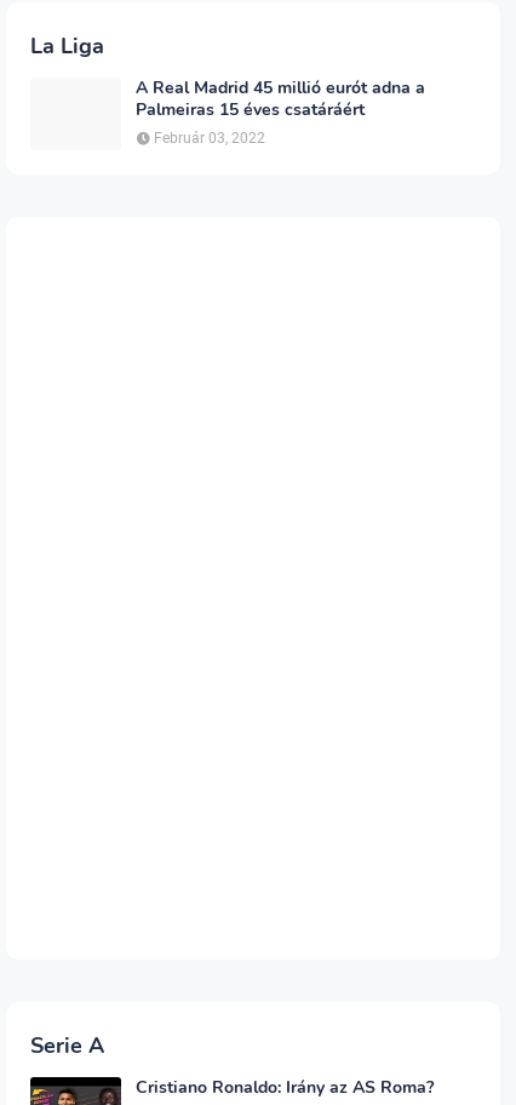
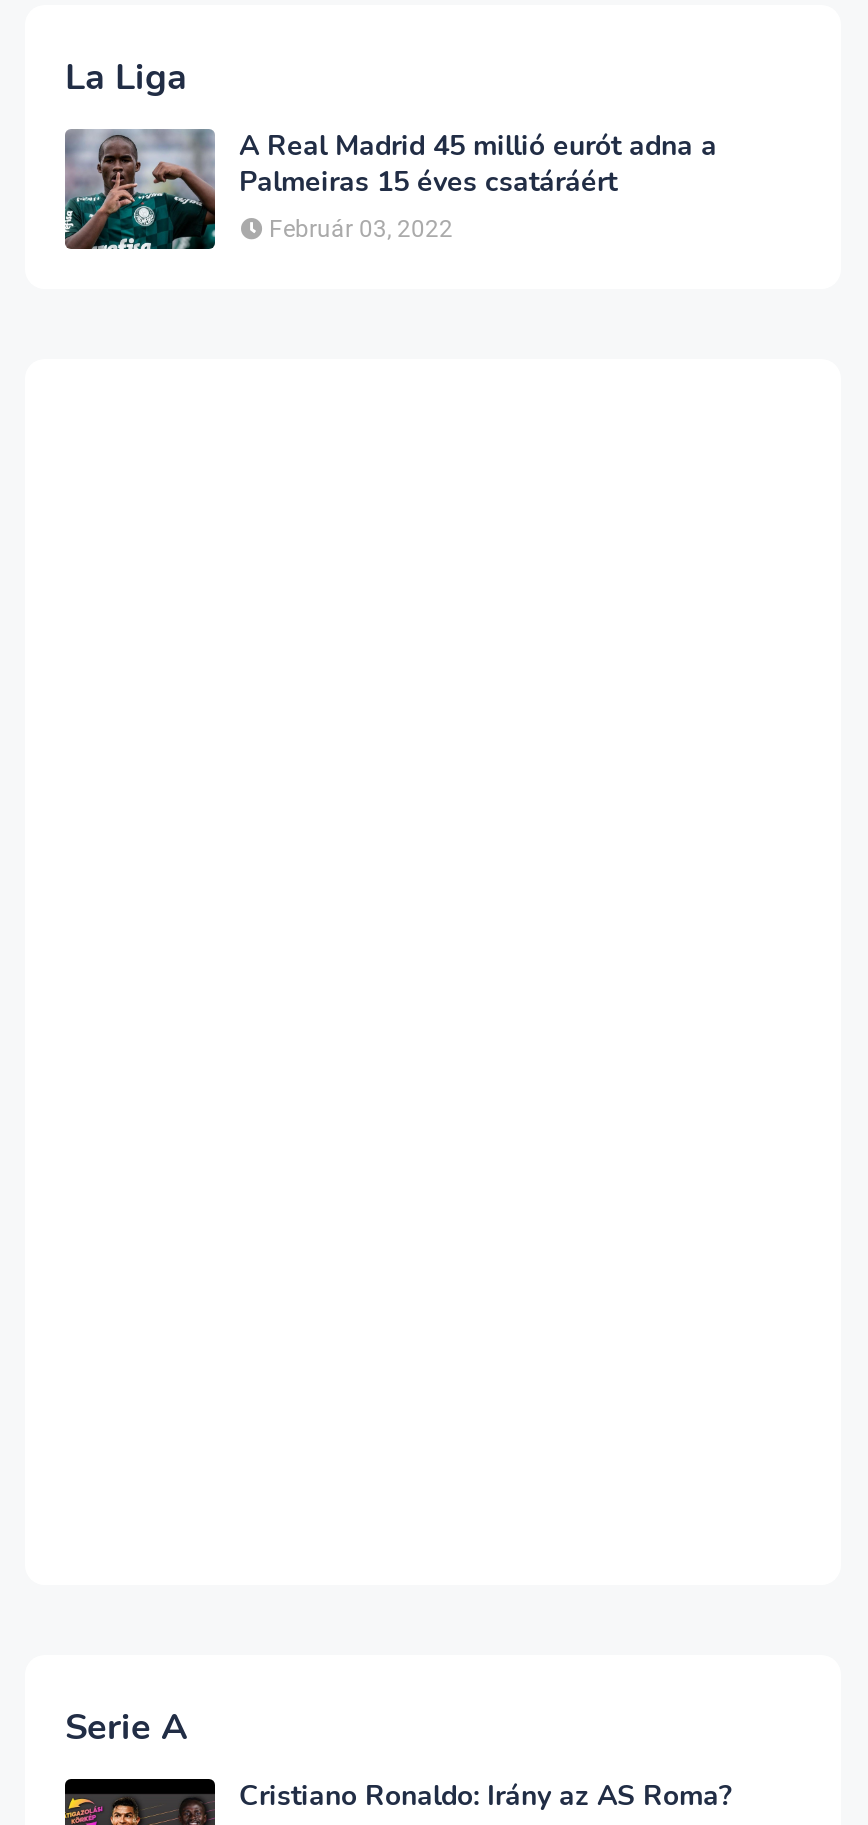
+ [image]
